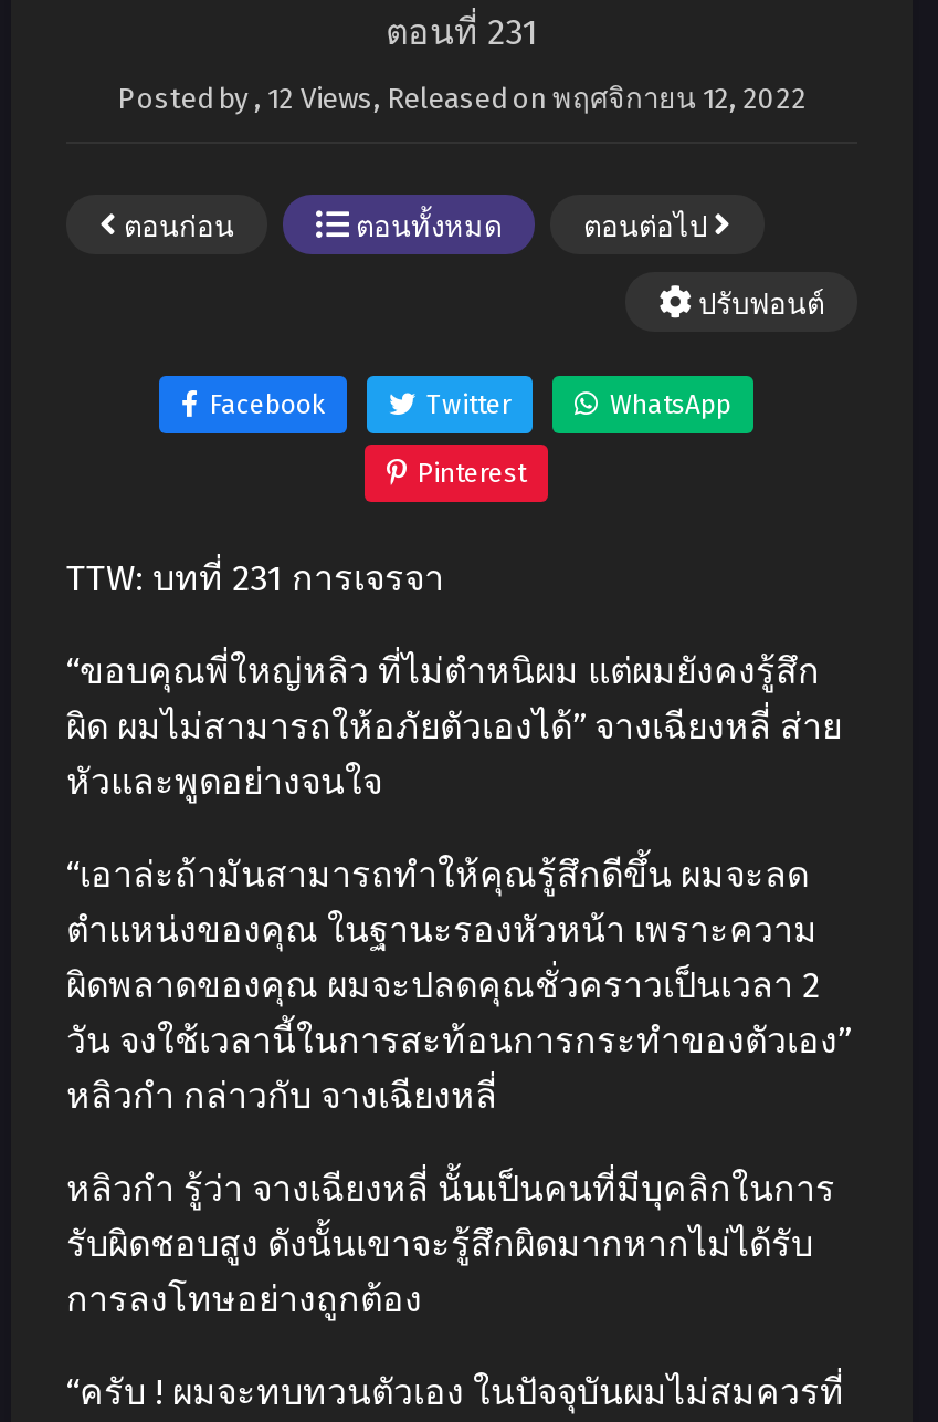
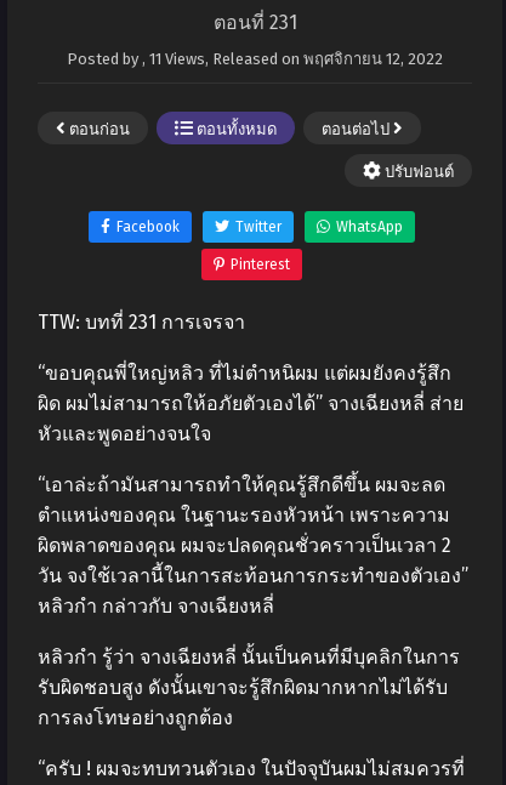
- Posted by, 12 Views, Released onพฤศจิกายน 12, 2022
+ Posted by, 11 Views, Released onพฤศจิกายน 12, 2022
